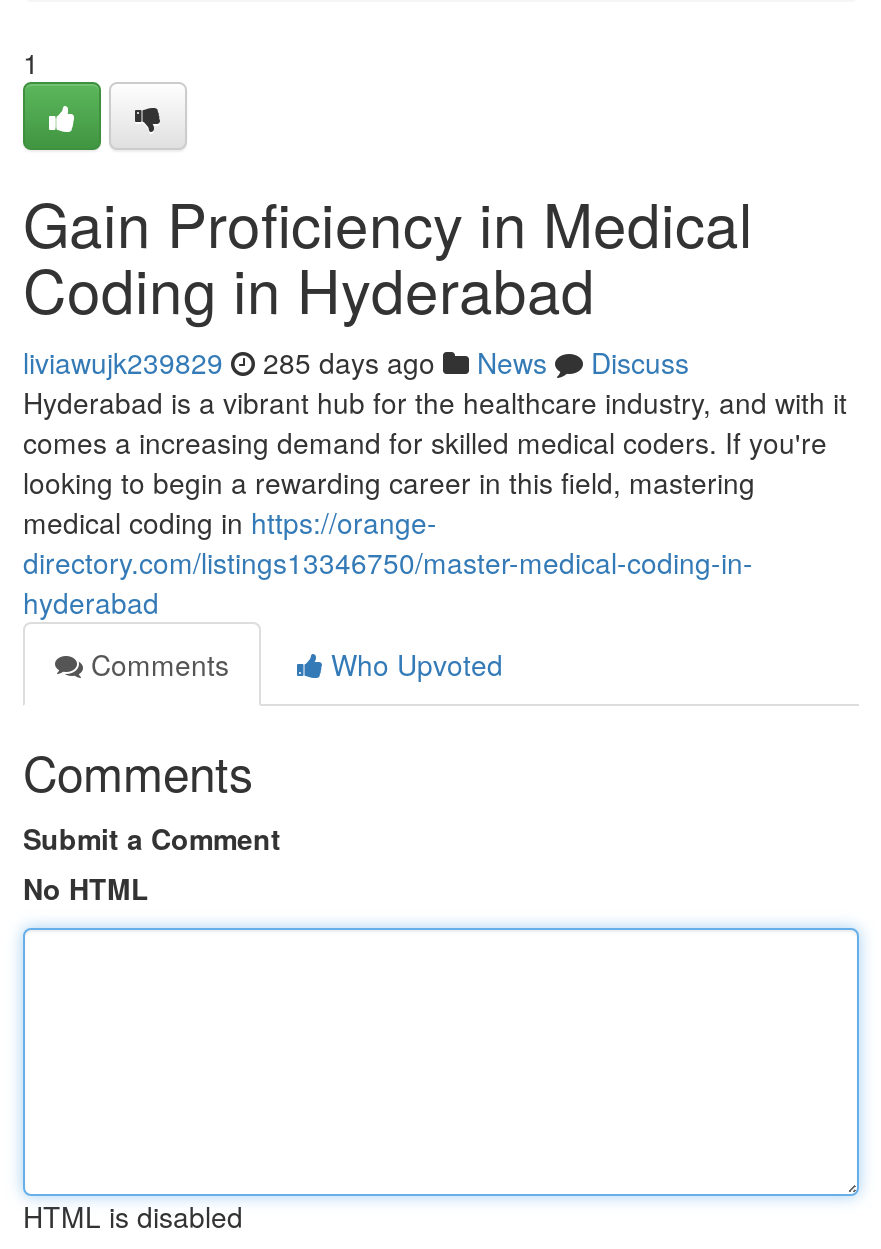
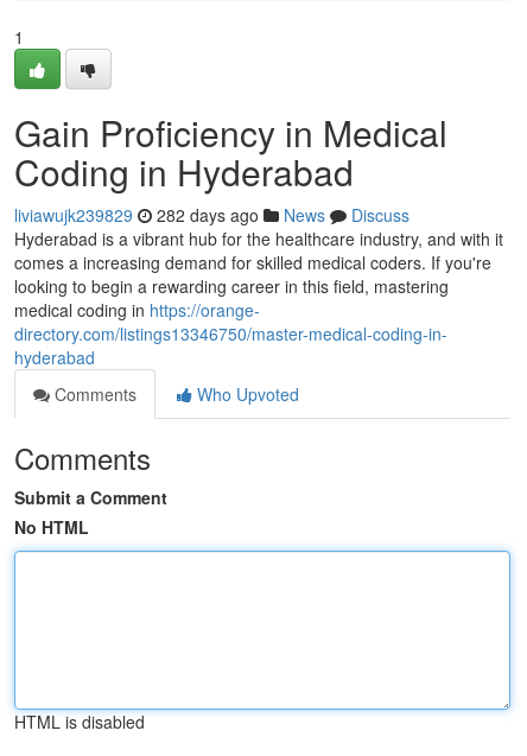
- liviawujk239829 285 days ago News Discuss
+ liviawujk239829 282 days ago News Discuss
